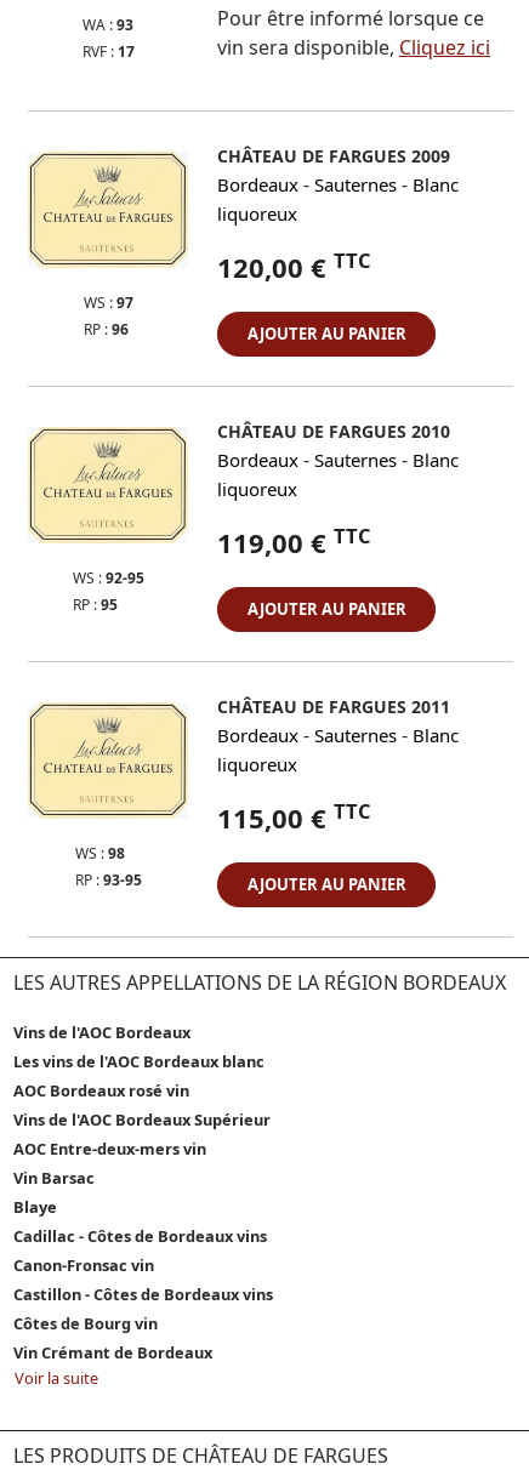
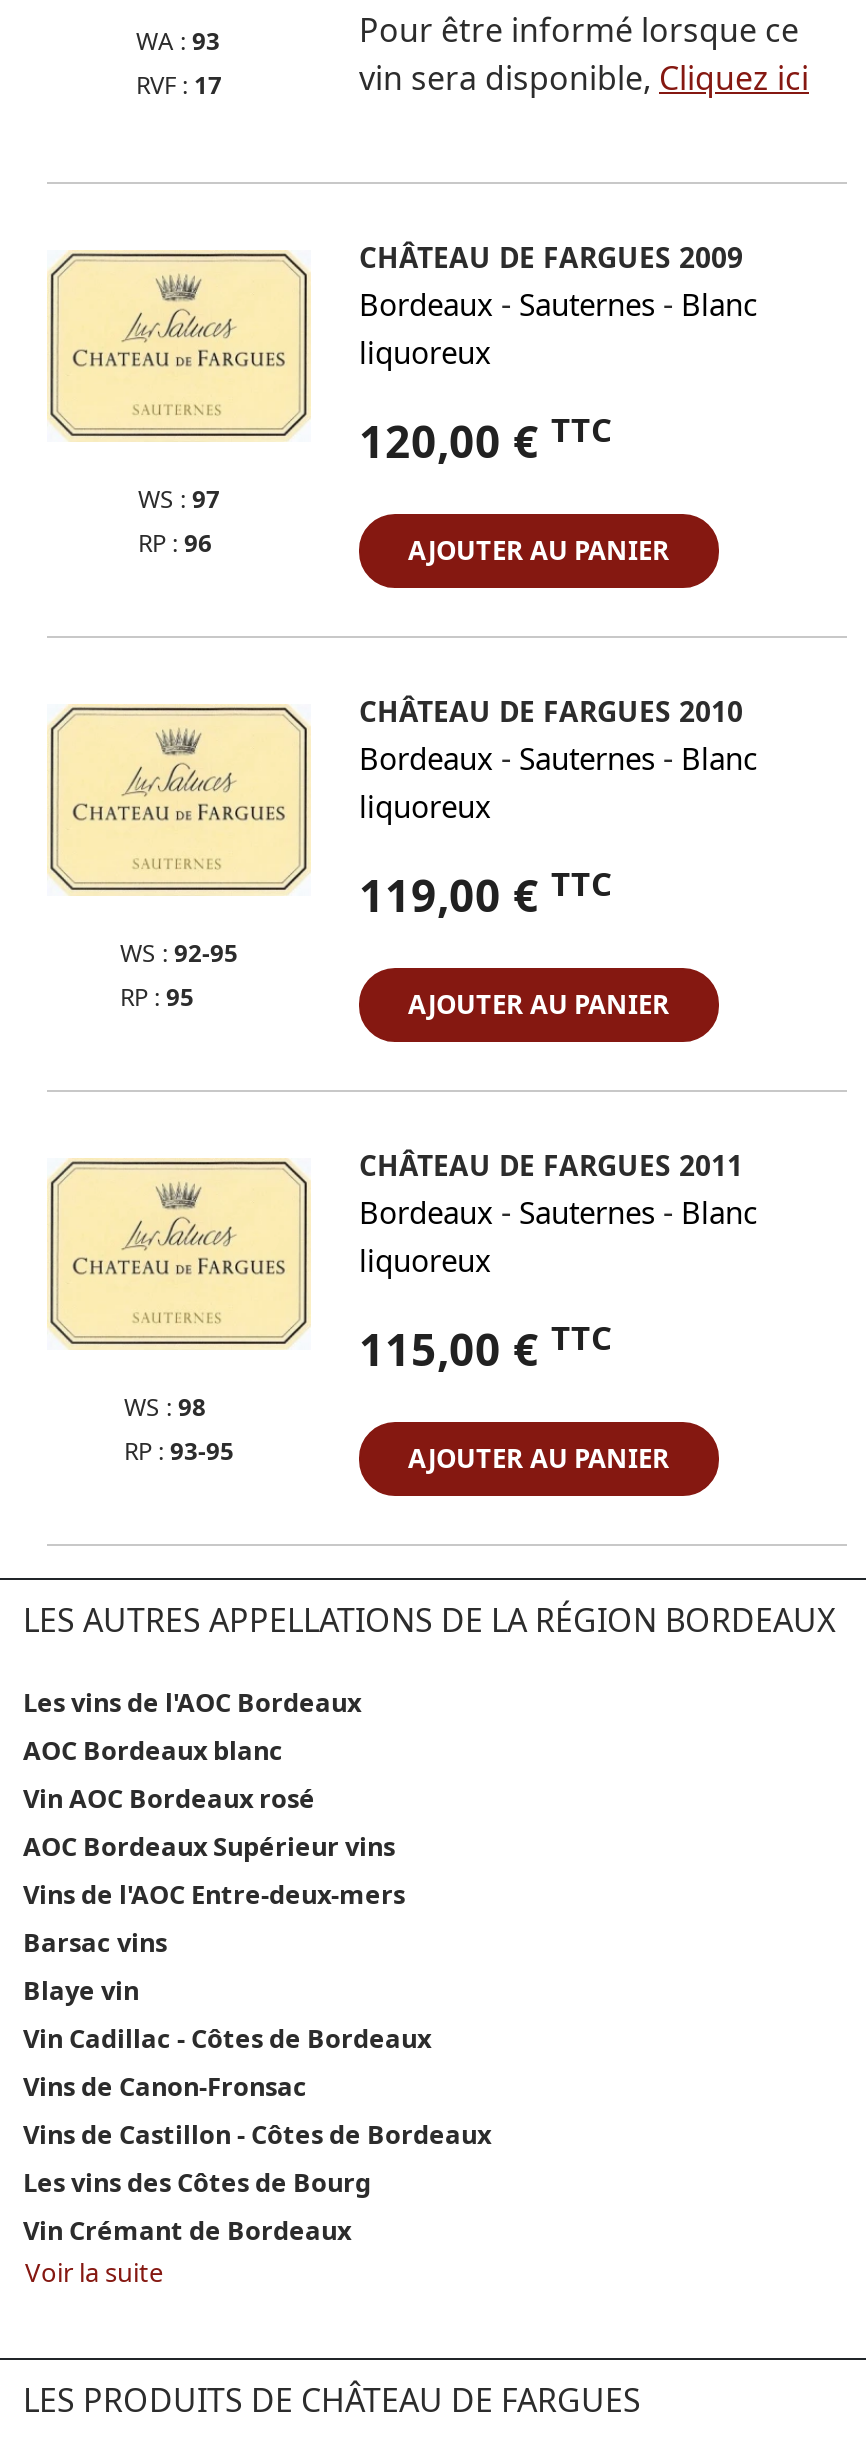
- Vins de l'AOC Bordeaux
- Les vins de l'AOC Bordeaux blanc
- AOC Bordeaux rosé vin
- Vins de l'AOC Bordeaux Supérieur
- AOC Entre-deux-mers vin
- Vin Barsac
- Blaye
- Cadillac - Côtes de Bordeaux vins
- Canon-Fronsac vin
- Castillon - Côtes de Bordeaux vins
- Côtes de Bourg vin
+ Les vins de l'AOC Bordeaux
+ AOC Bordeaux blanc
+ Vin AOC Bordeaux rosé
+ AOC Bordeaux Supérieur vins
+ Vins de l'AOC Entre-deux-mers
+ Barsac vins
+ Blaye vin
+ Vin Cadillac - Côtes de Bordeaux
+ Vins de Canon-Fronsac
+ Vins de Castillon - Côtes de Bordeaux
+ Les vins des Côtes de Bourg
